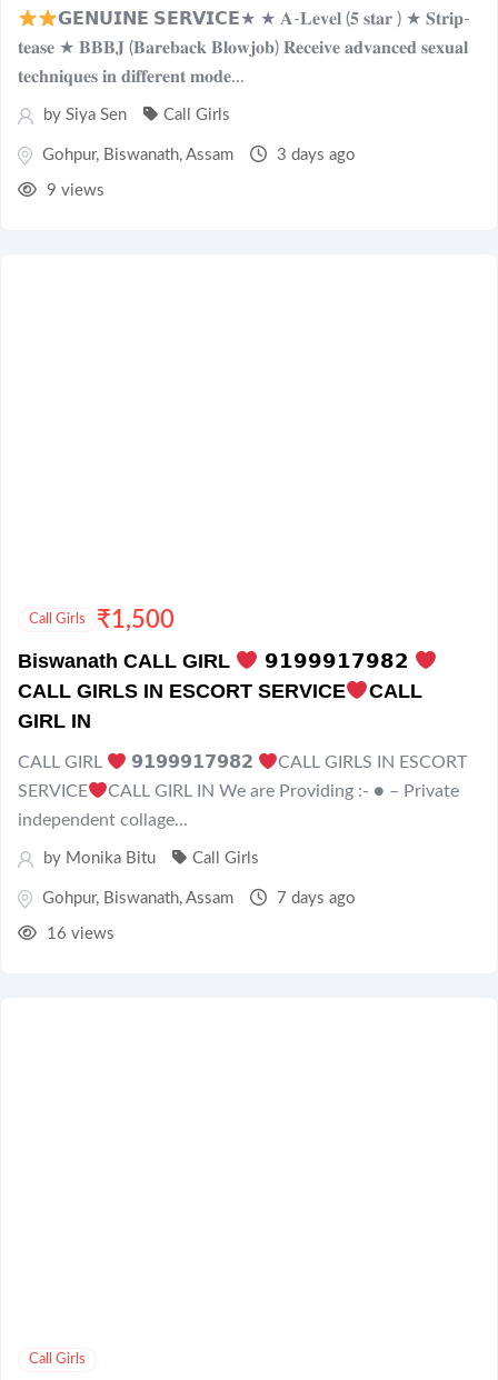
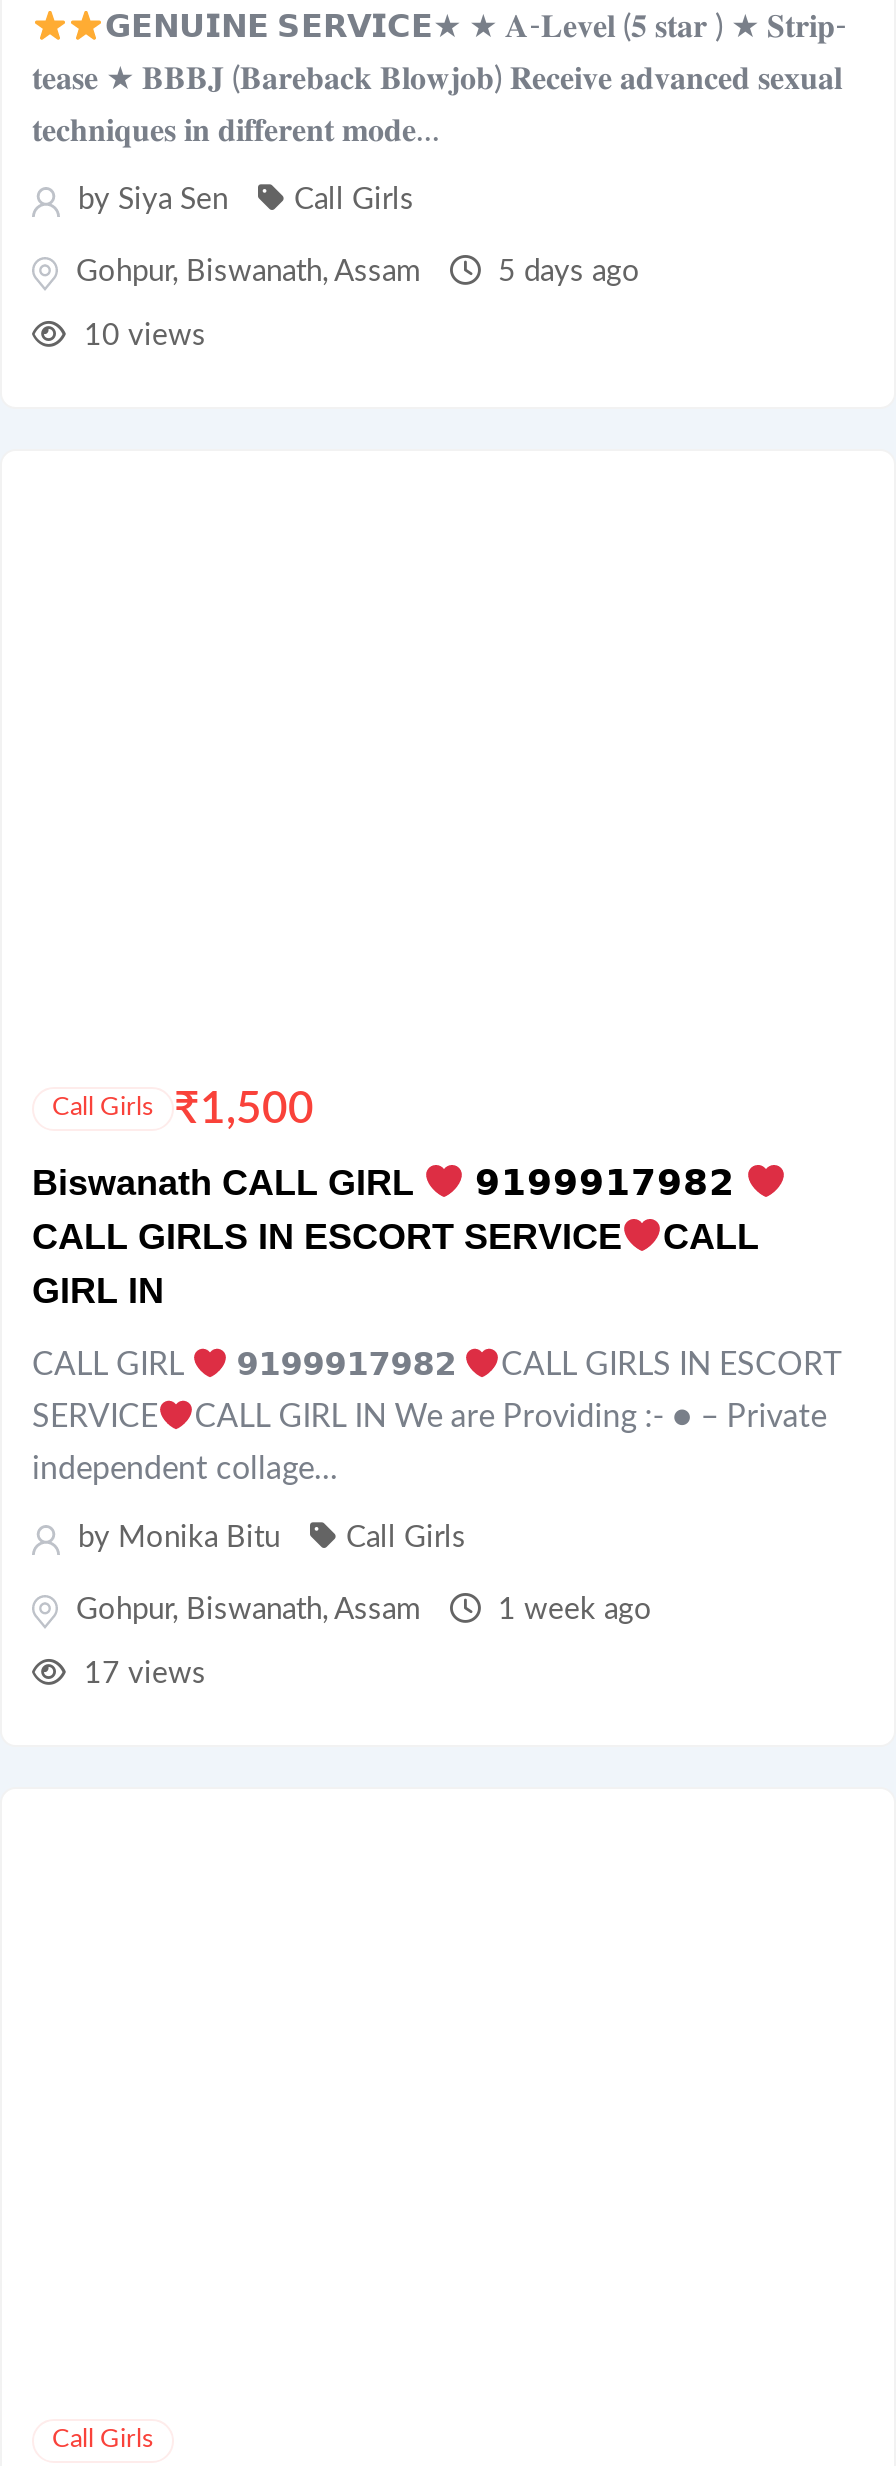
- 3 days ago
+ 5 days ago

- 9 views
+ 10 views

- 7 days ago
+ 1 week ago

- 16 views
+ 17 views
